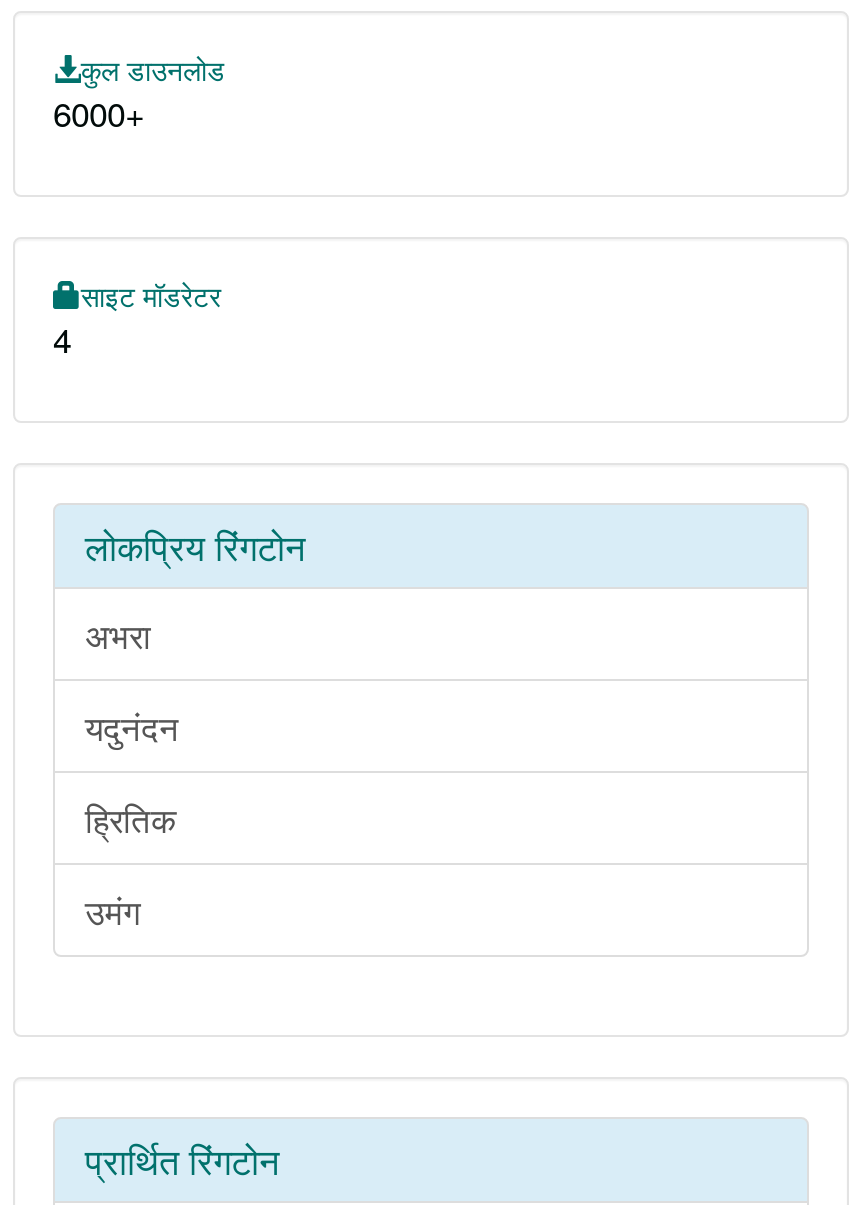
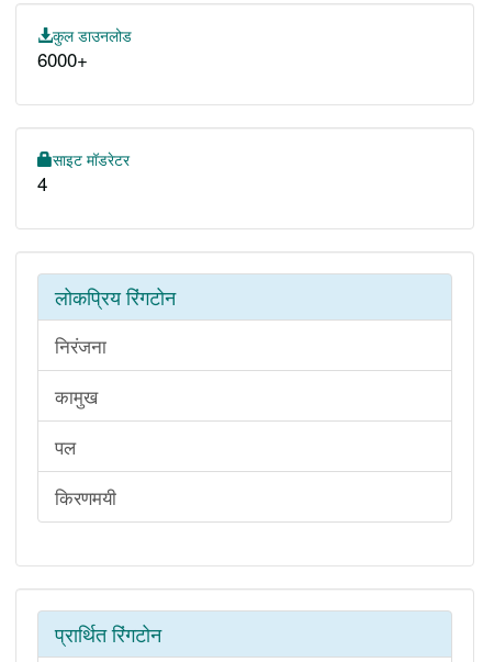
- अभरा
+ निरंजना

- यदुनंदन
+ कामुख

- ह्रितिक
+ पल

- उमंग
+ किरणमयी
